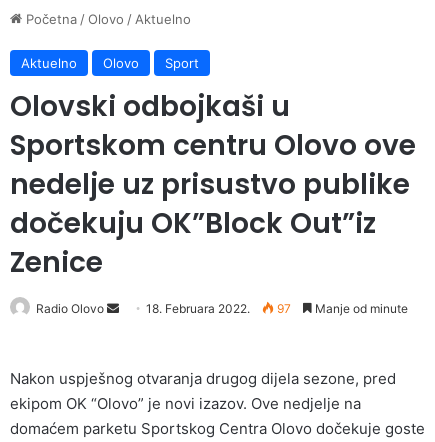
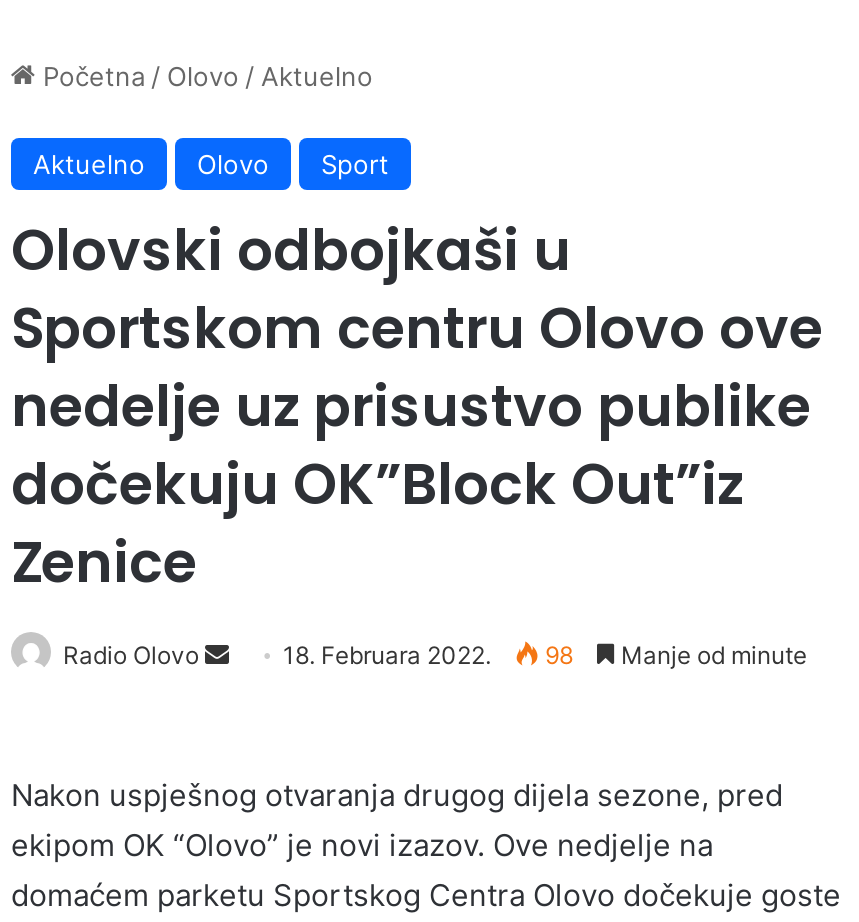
- 97
+ 98
